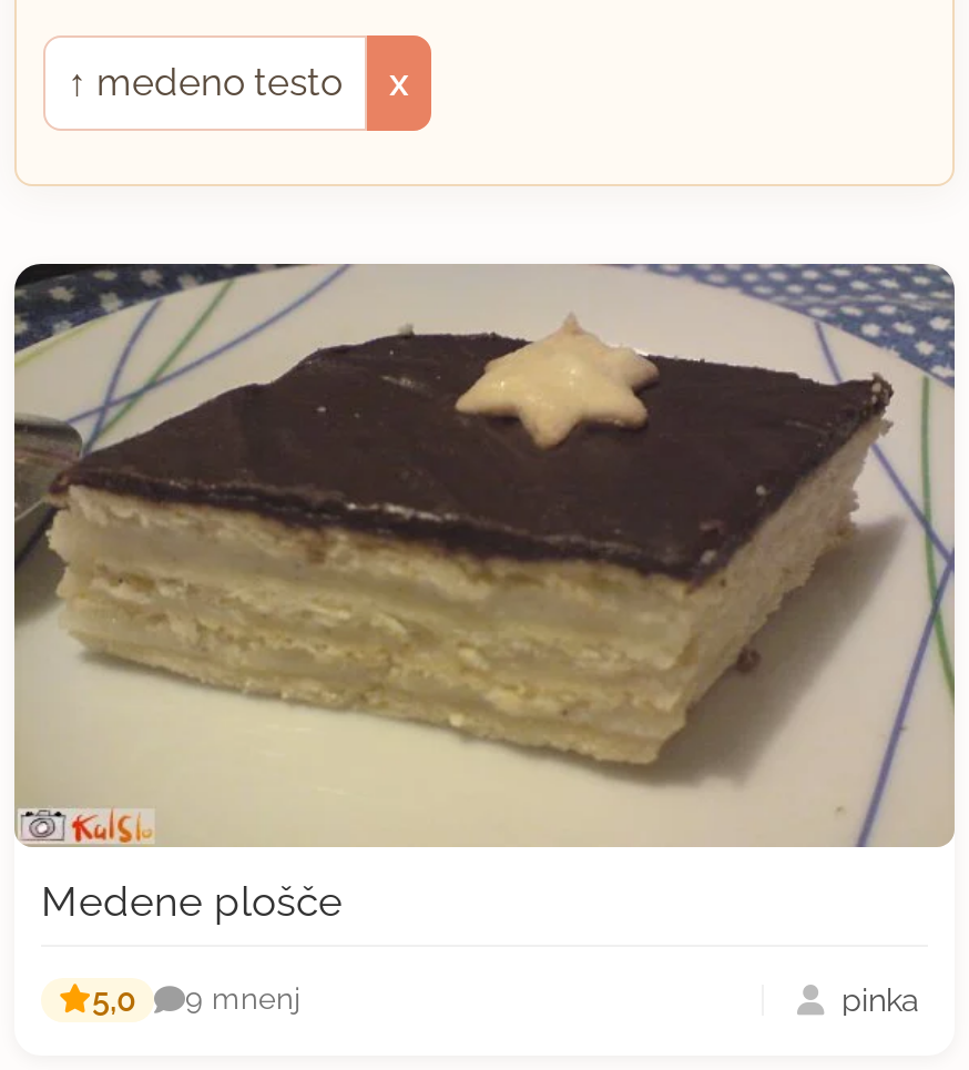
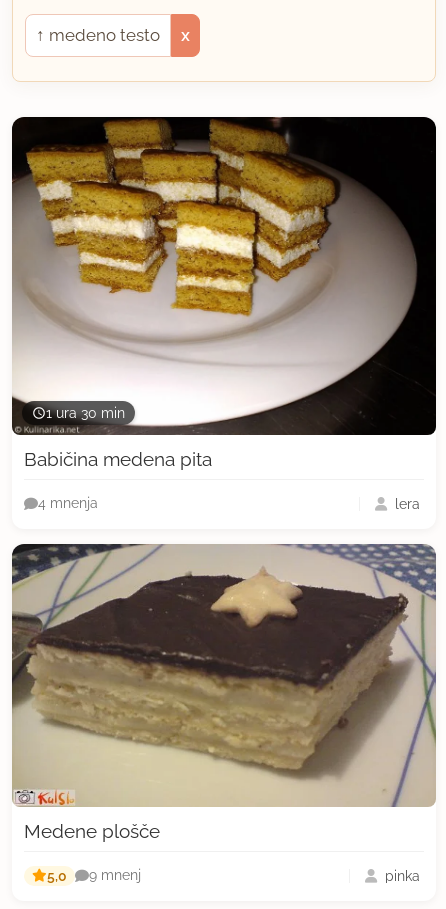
+ [image]
+ 1 ura 30 min
+ Babičina medena pita
+ 4 mnenja
+ lera
